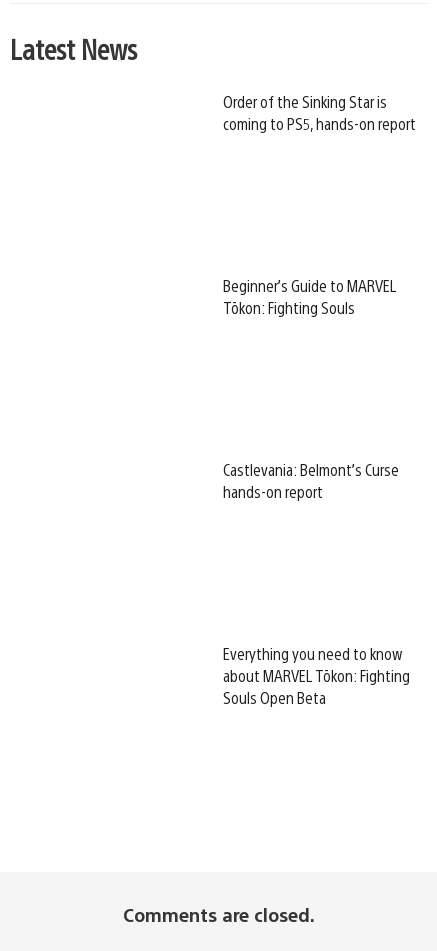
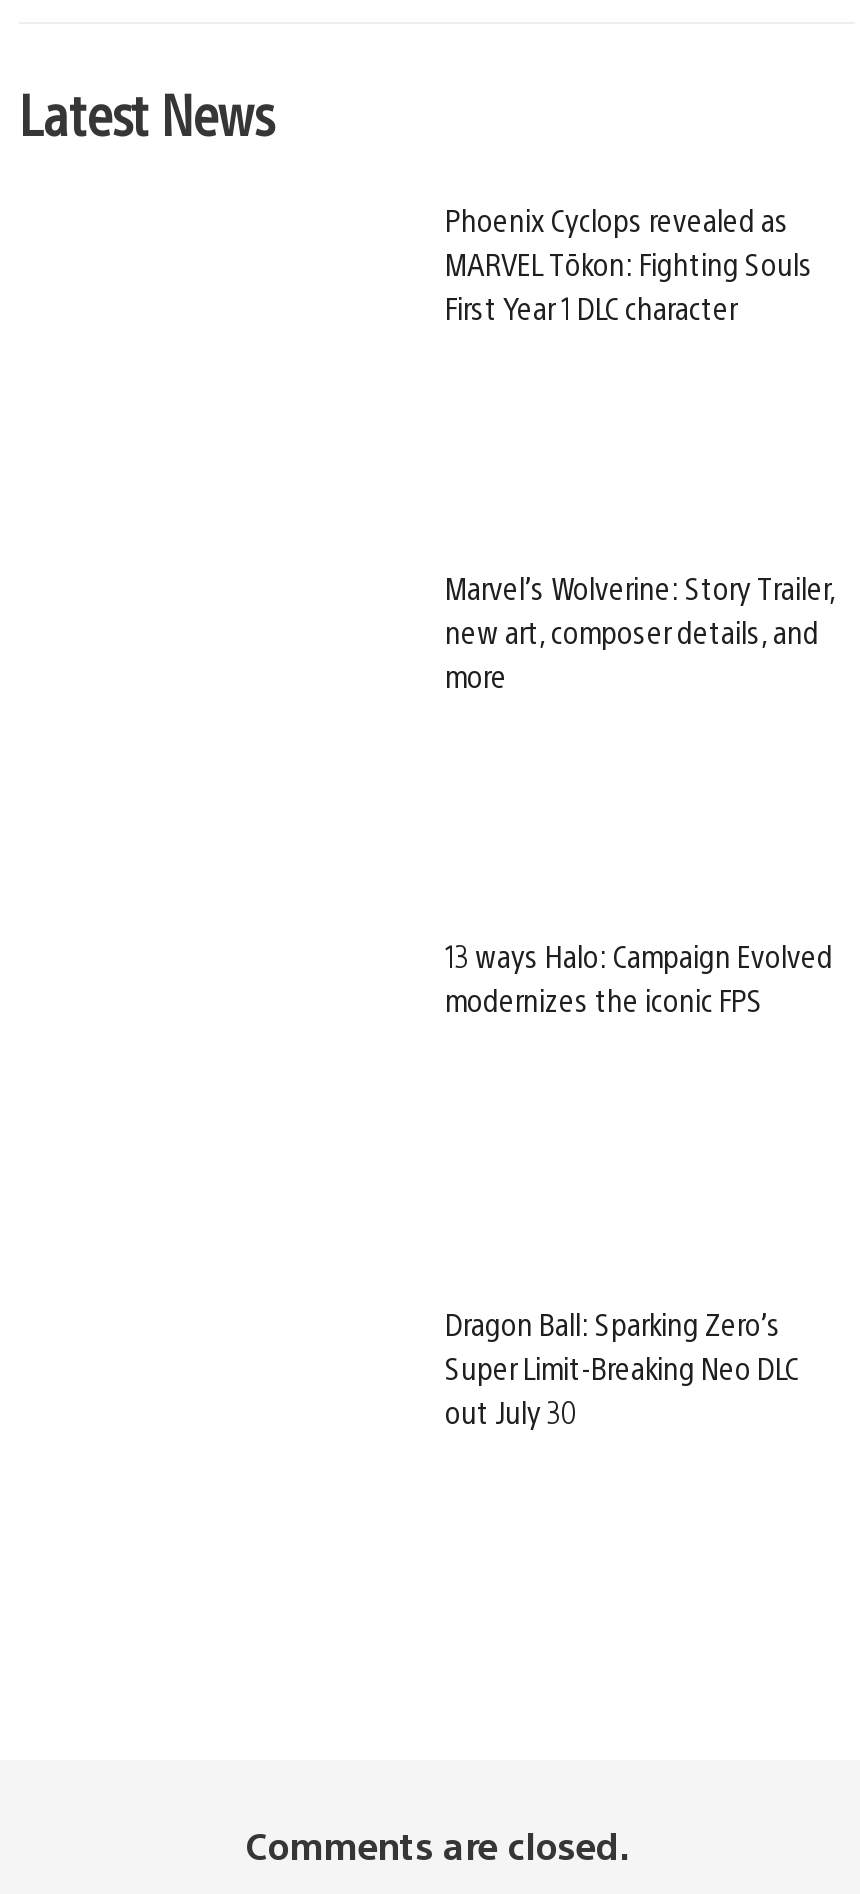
- Order of the Sinking Star is
- coming to PS5, hands-on report
+ Phoenix Cyclops revealed as
+ MARVEL Tōkon: Fighting Souls
+ First Year 1 DLC character

- Beginner’s Guide to MARVEL
- Tōkon: Fighting Souls
+ Marvel’s Wolverine: Story Trailer,
+ new art, composer details, and
+ more

- Castlevania: Belmont’s Curse
- hands-on report
+ 13 ways Halo: Campaign Evolved
+ modernizes the iconic FPS

- Everything you need to know
- about MARVEL Tōkon: Fighting
- Souls Open Beta
+ Dragon Ball: Sparking Zero’s
+ Super Limit-Breaking Neo DLC
+ out July 30
